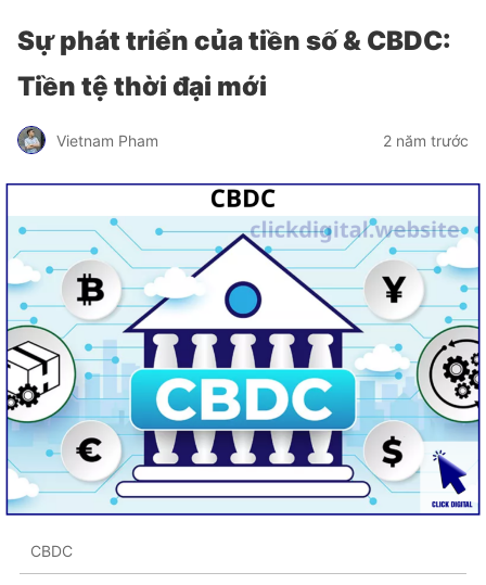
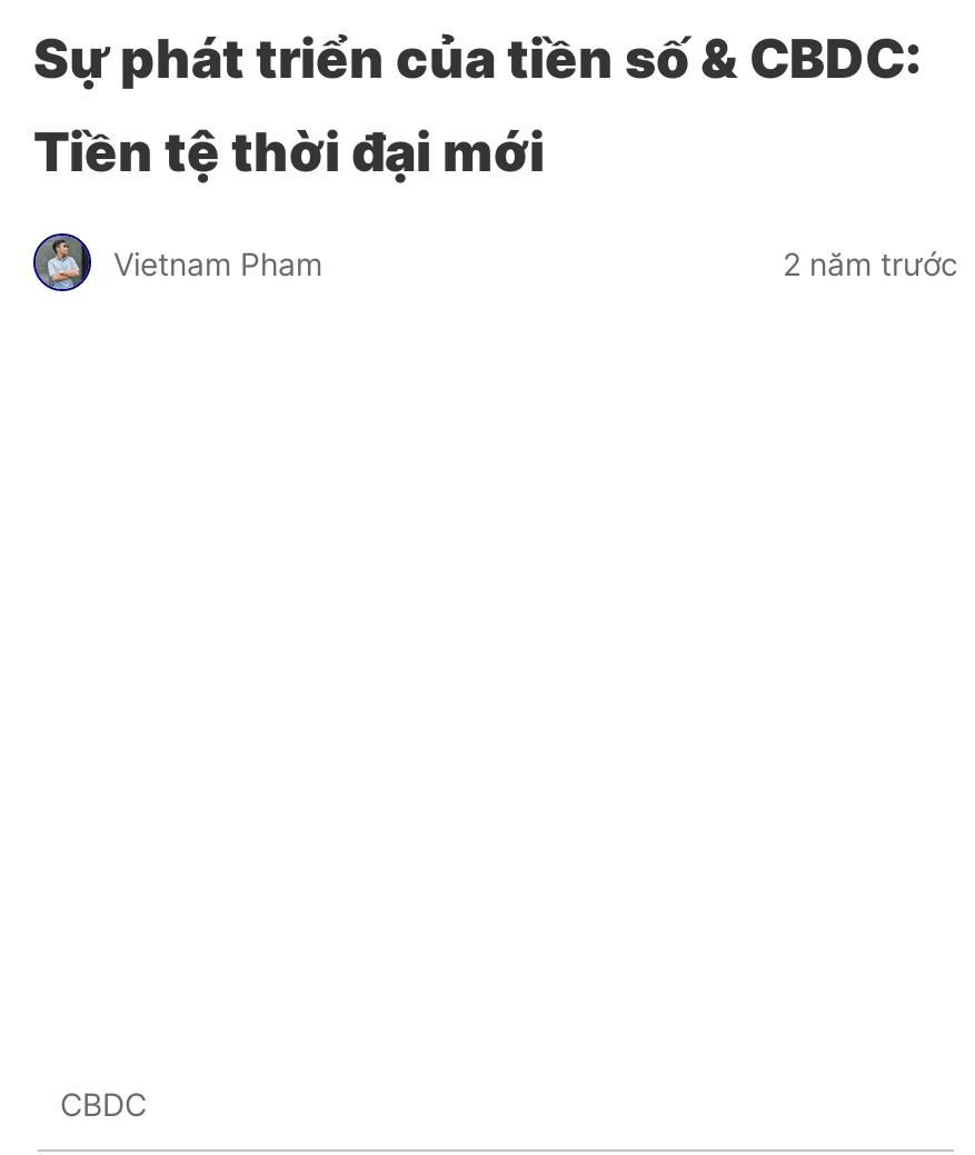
- [image]
